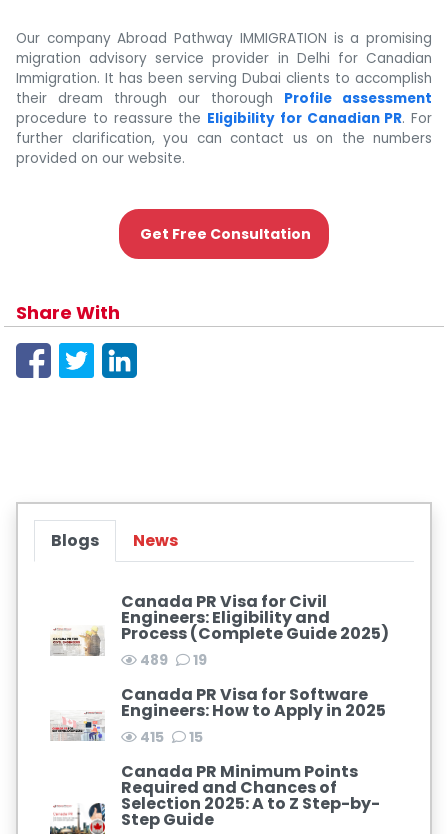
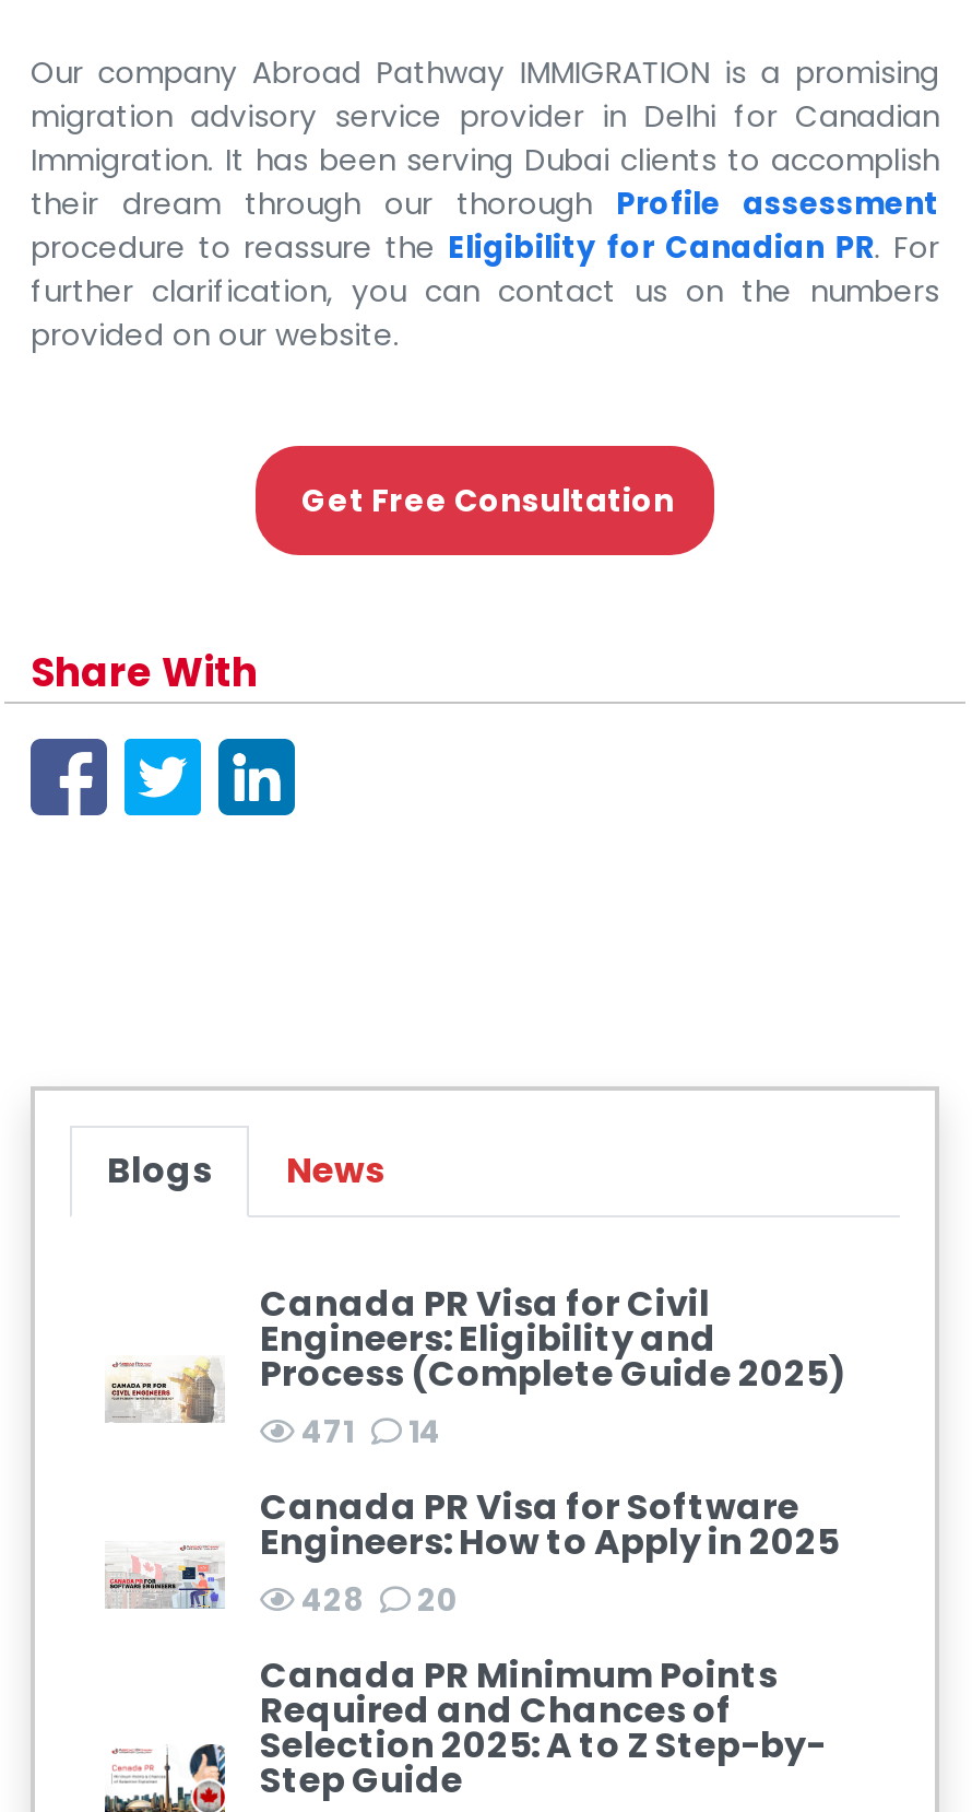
- 489
+ 471

- 19
+ 14

- 415
+ 428

- 15
+ 20
